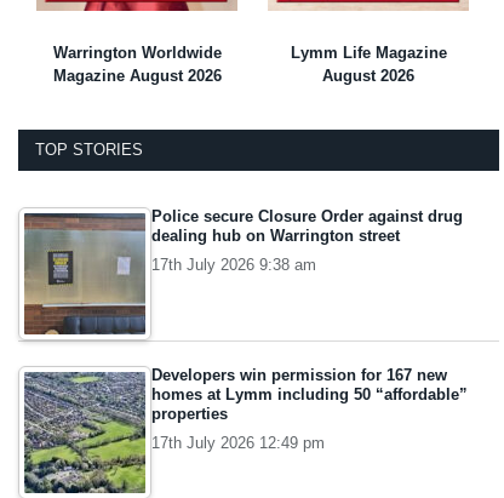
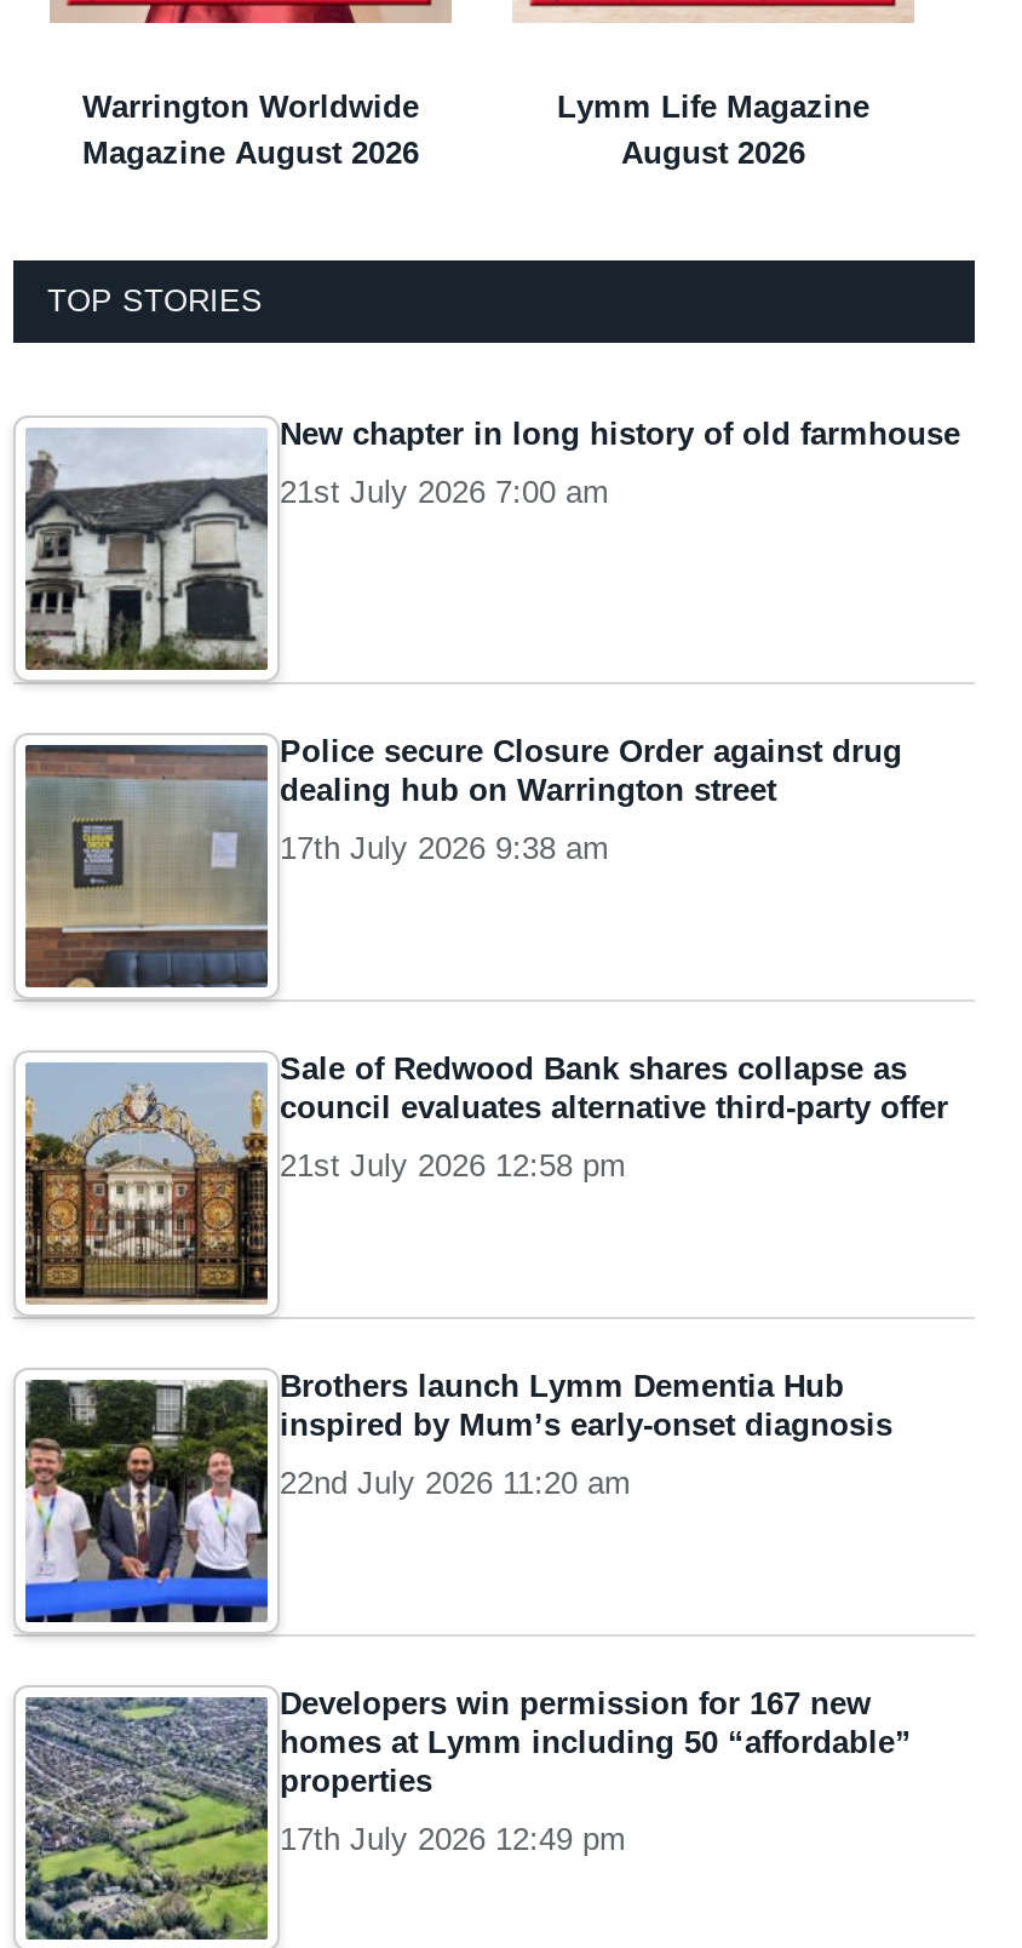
+ [image]
+ New chapter in long history of old farmhouse
+ 21st July 2026 7:00 am

+ [image]
+ Sale of Redwood Bank shares collapse as
+ council evaluates alternative third-party offer
+ 21st July 2026 12:58 pm

+ [image]
+ Brothers launch Lymm Dementia Hub
+ inspired by Mum’s early-onset diagnosis
+ 22nd July 2026 11:20 am
